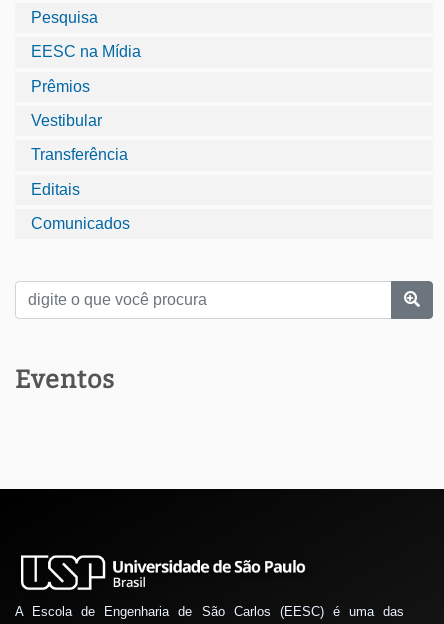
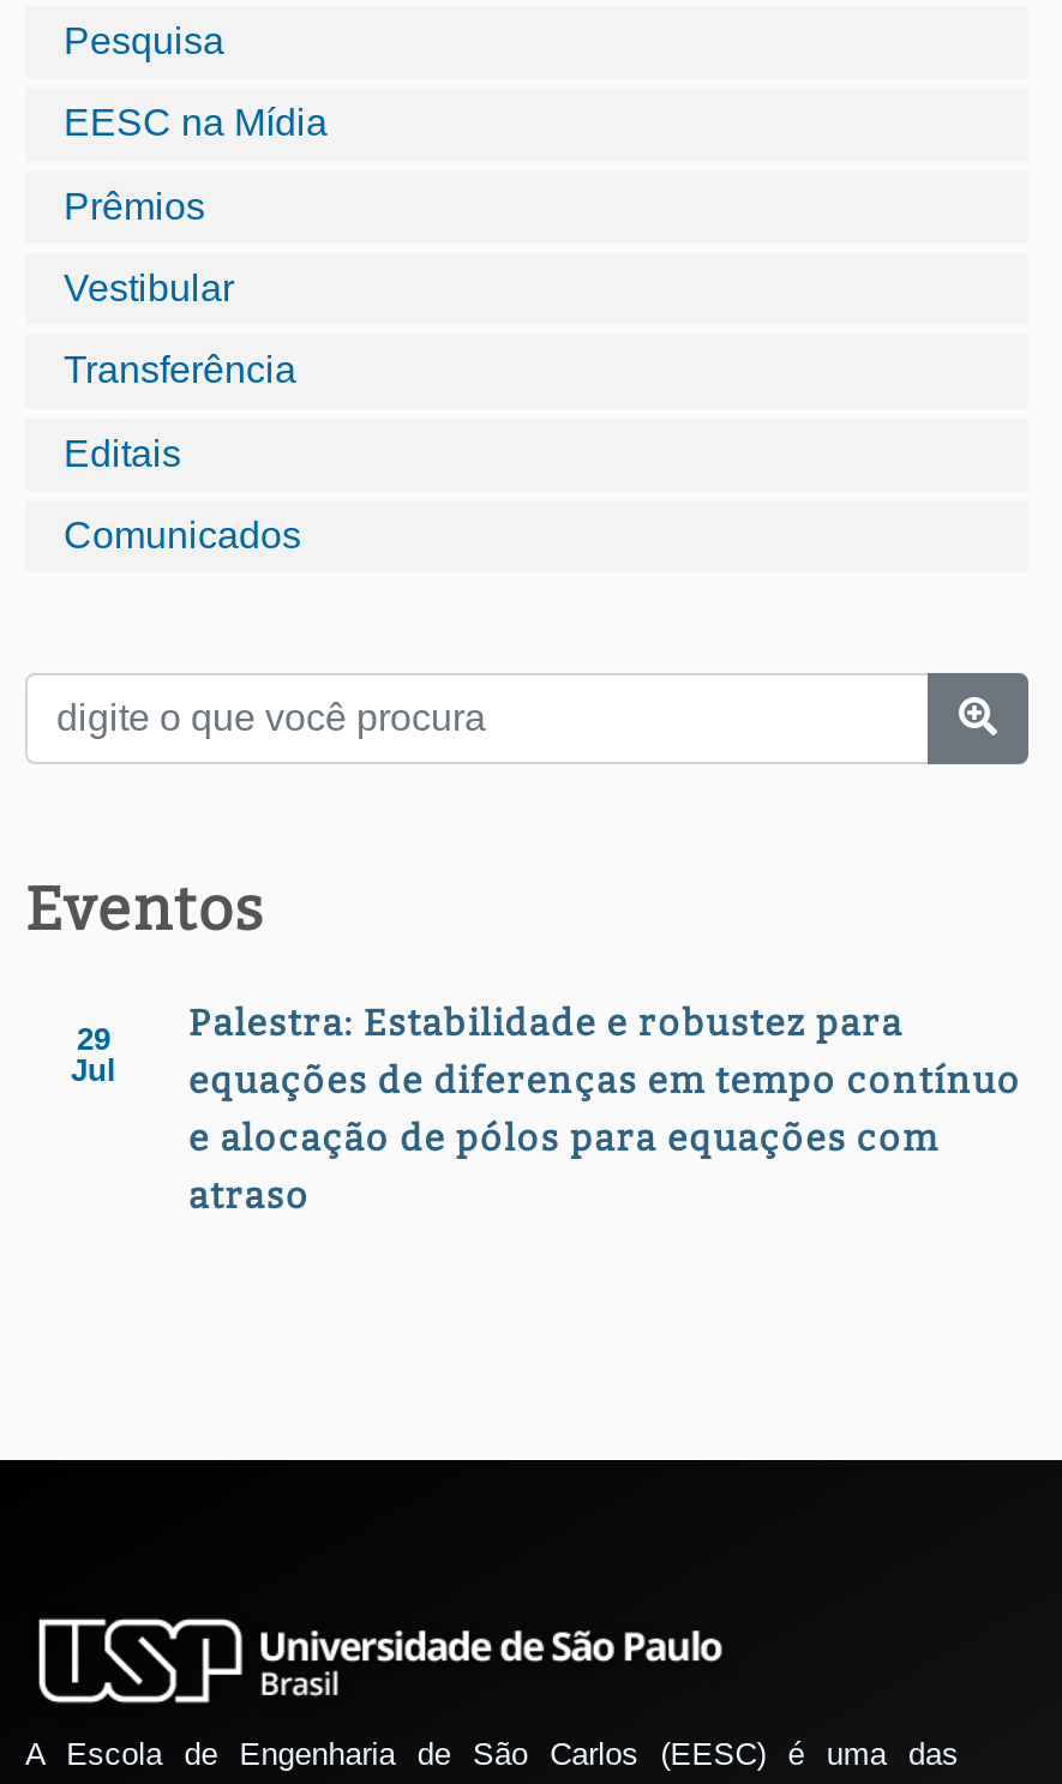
+ 29
+ Jul

+ Palestra: Estabilidade e robustez para
+ equações de diferenças em tempo contínuo
+ e alocação de pólos para equações com
+ atraso
